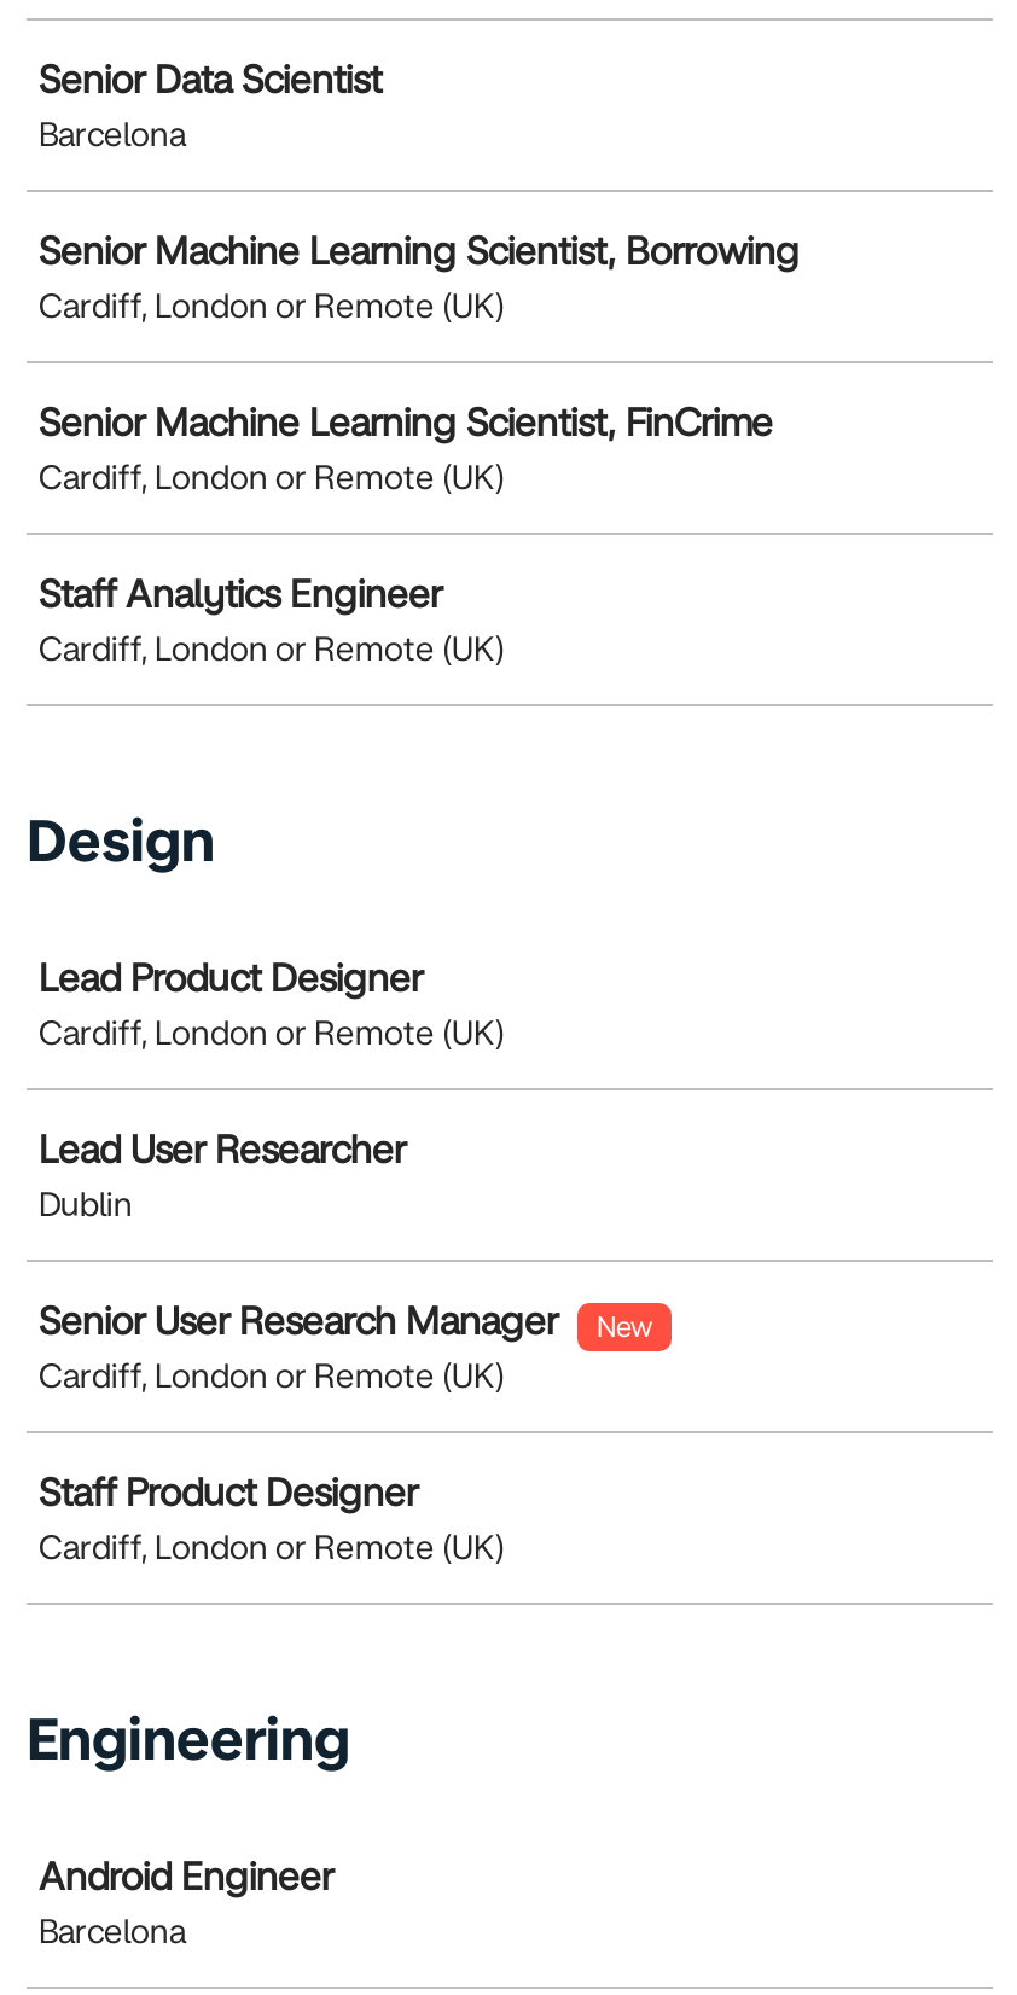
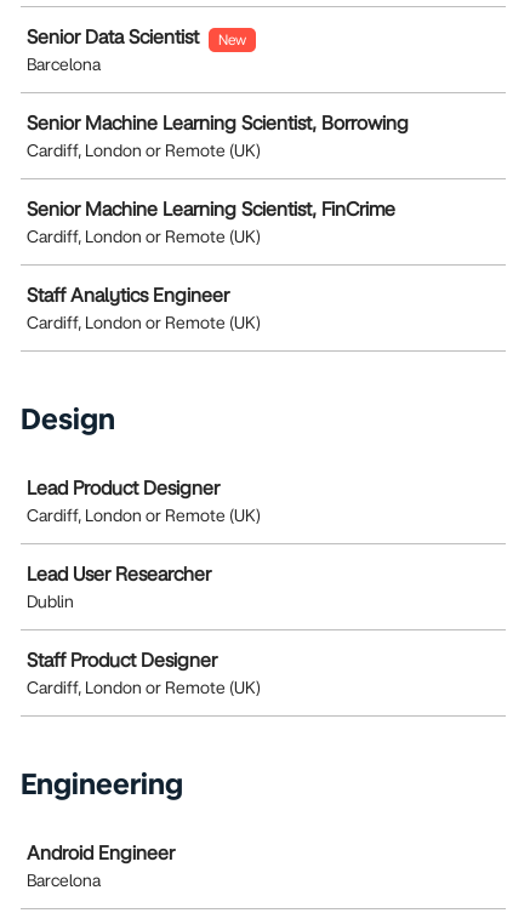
+ New

- Senior User Research Manager
- New
- Cardiff, London or Remote (UK)
